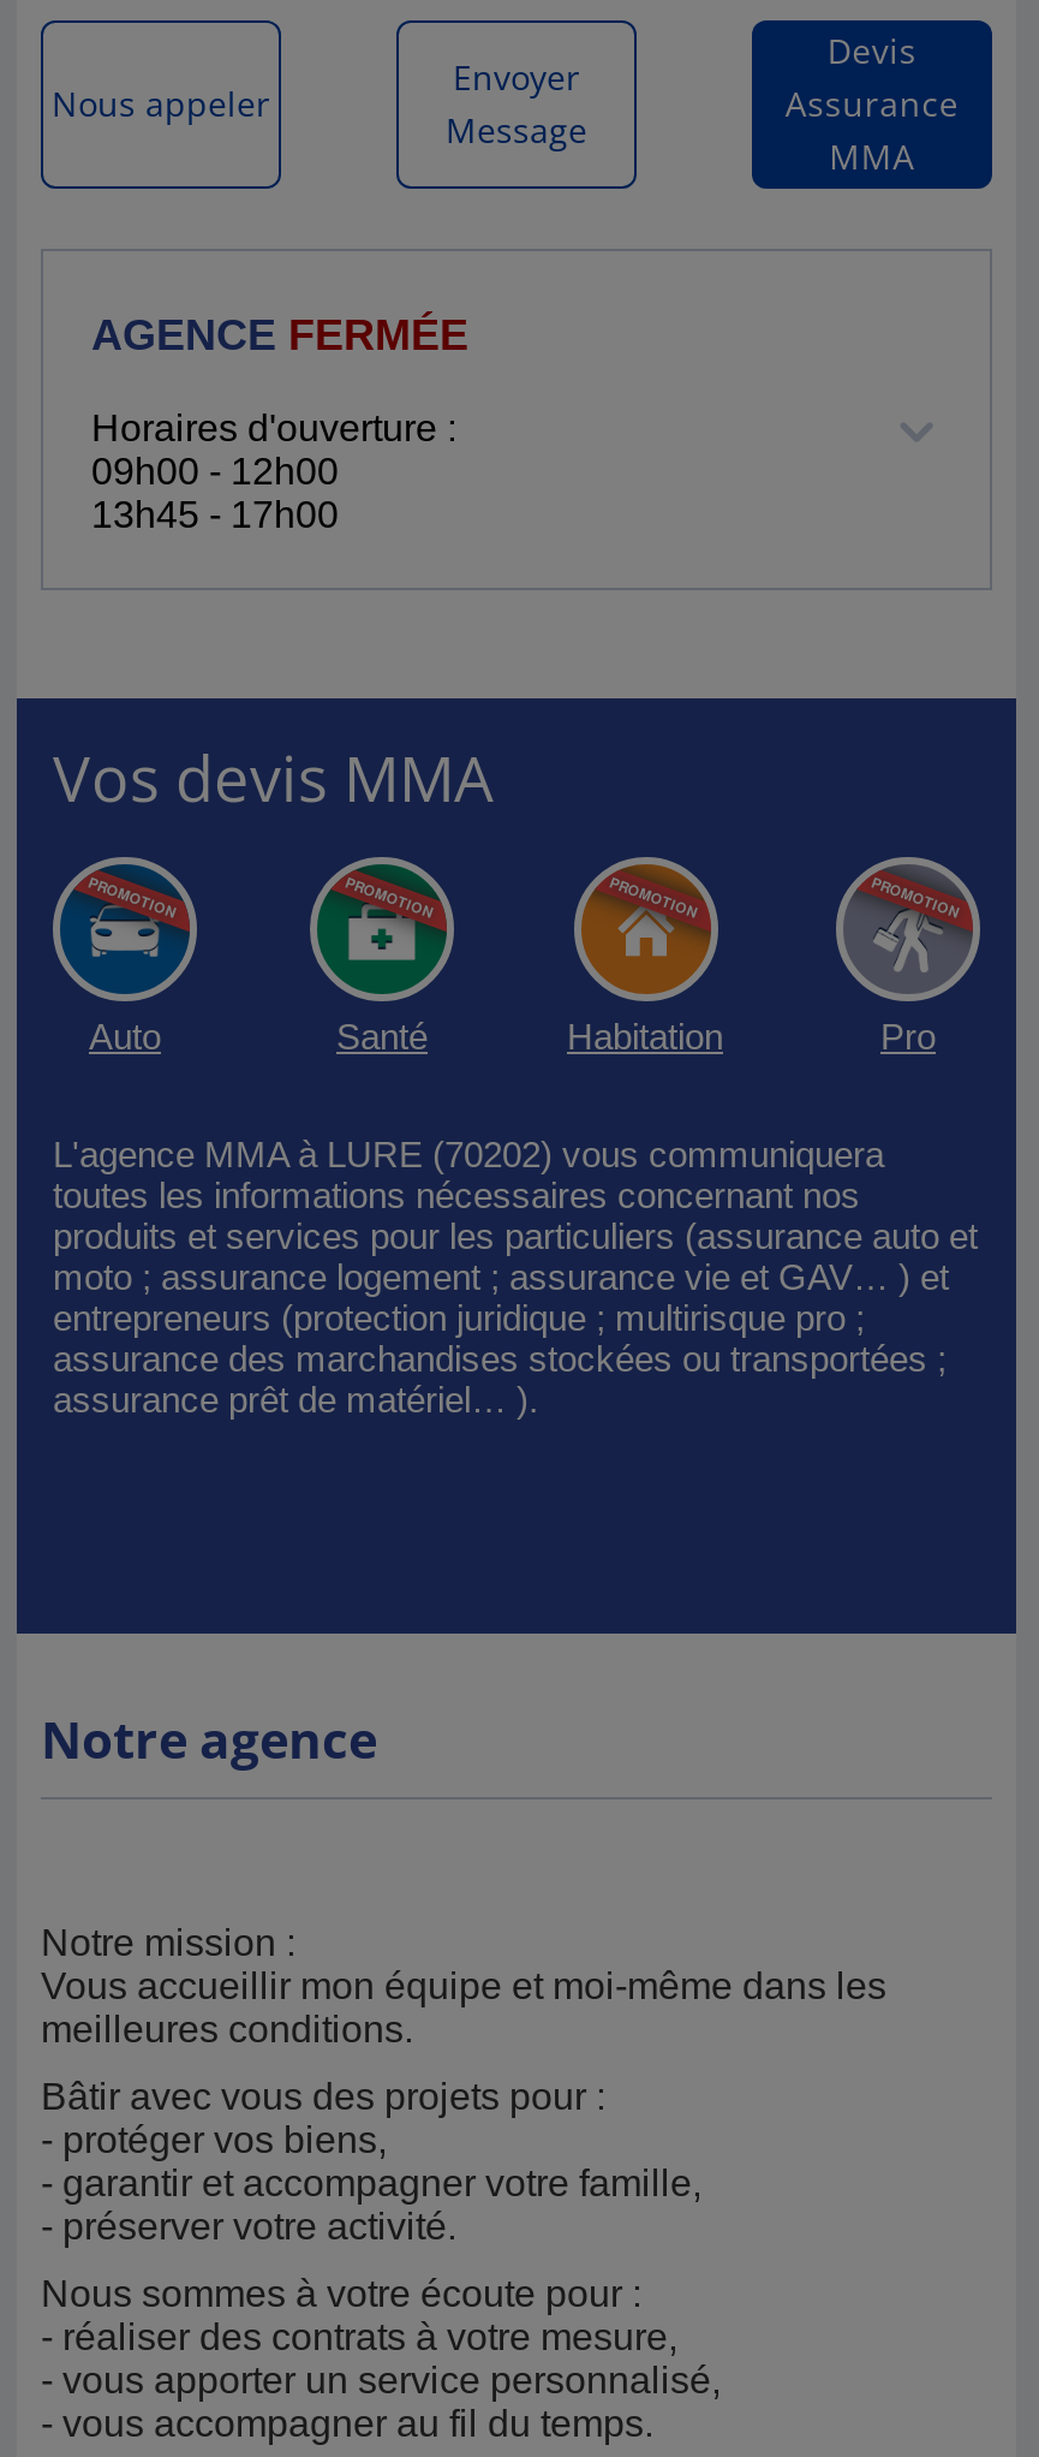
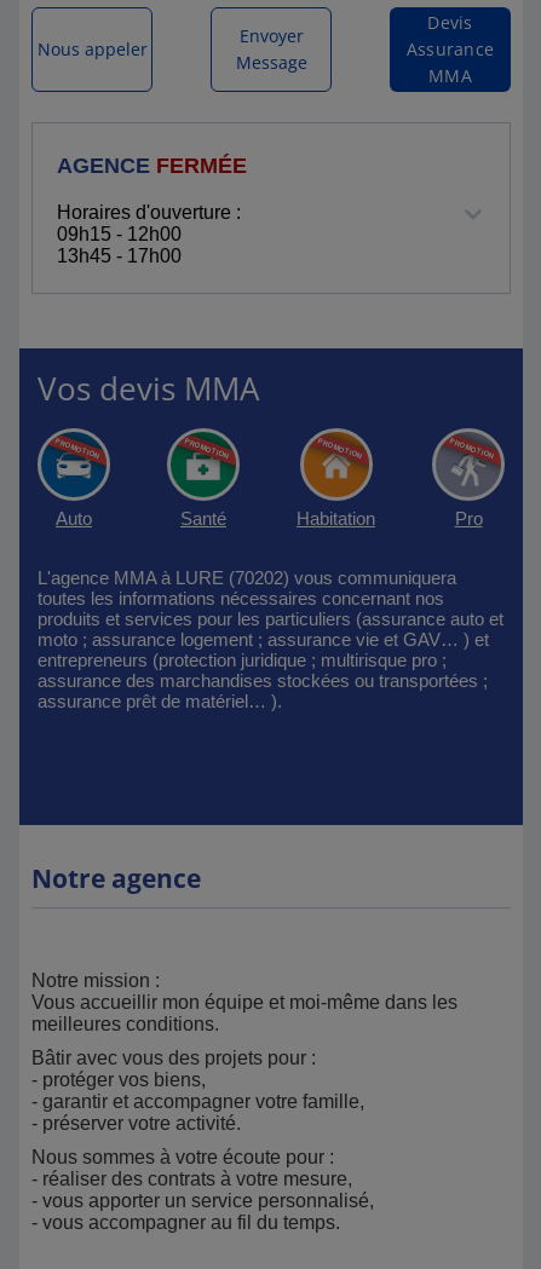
- 09h00 - 12h00
+ 09h15 - 12h00
